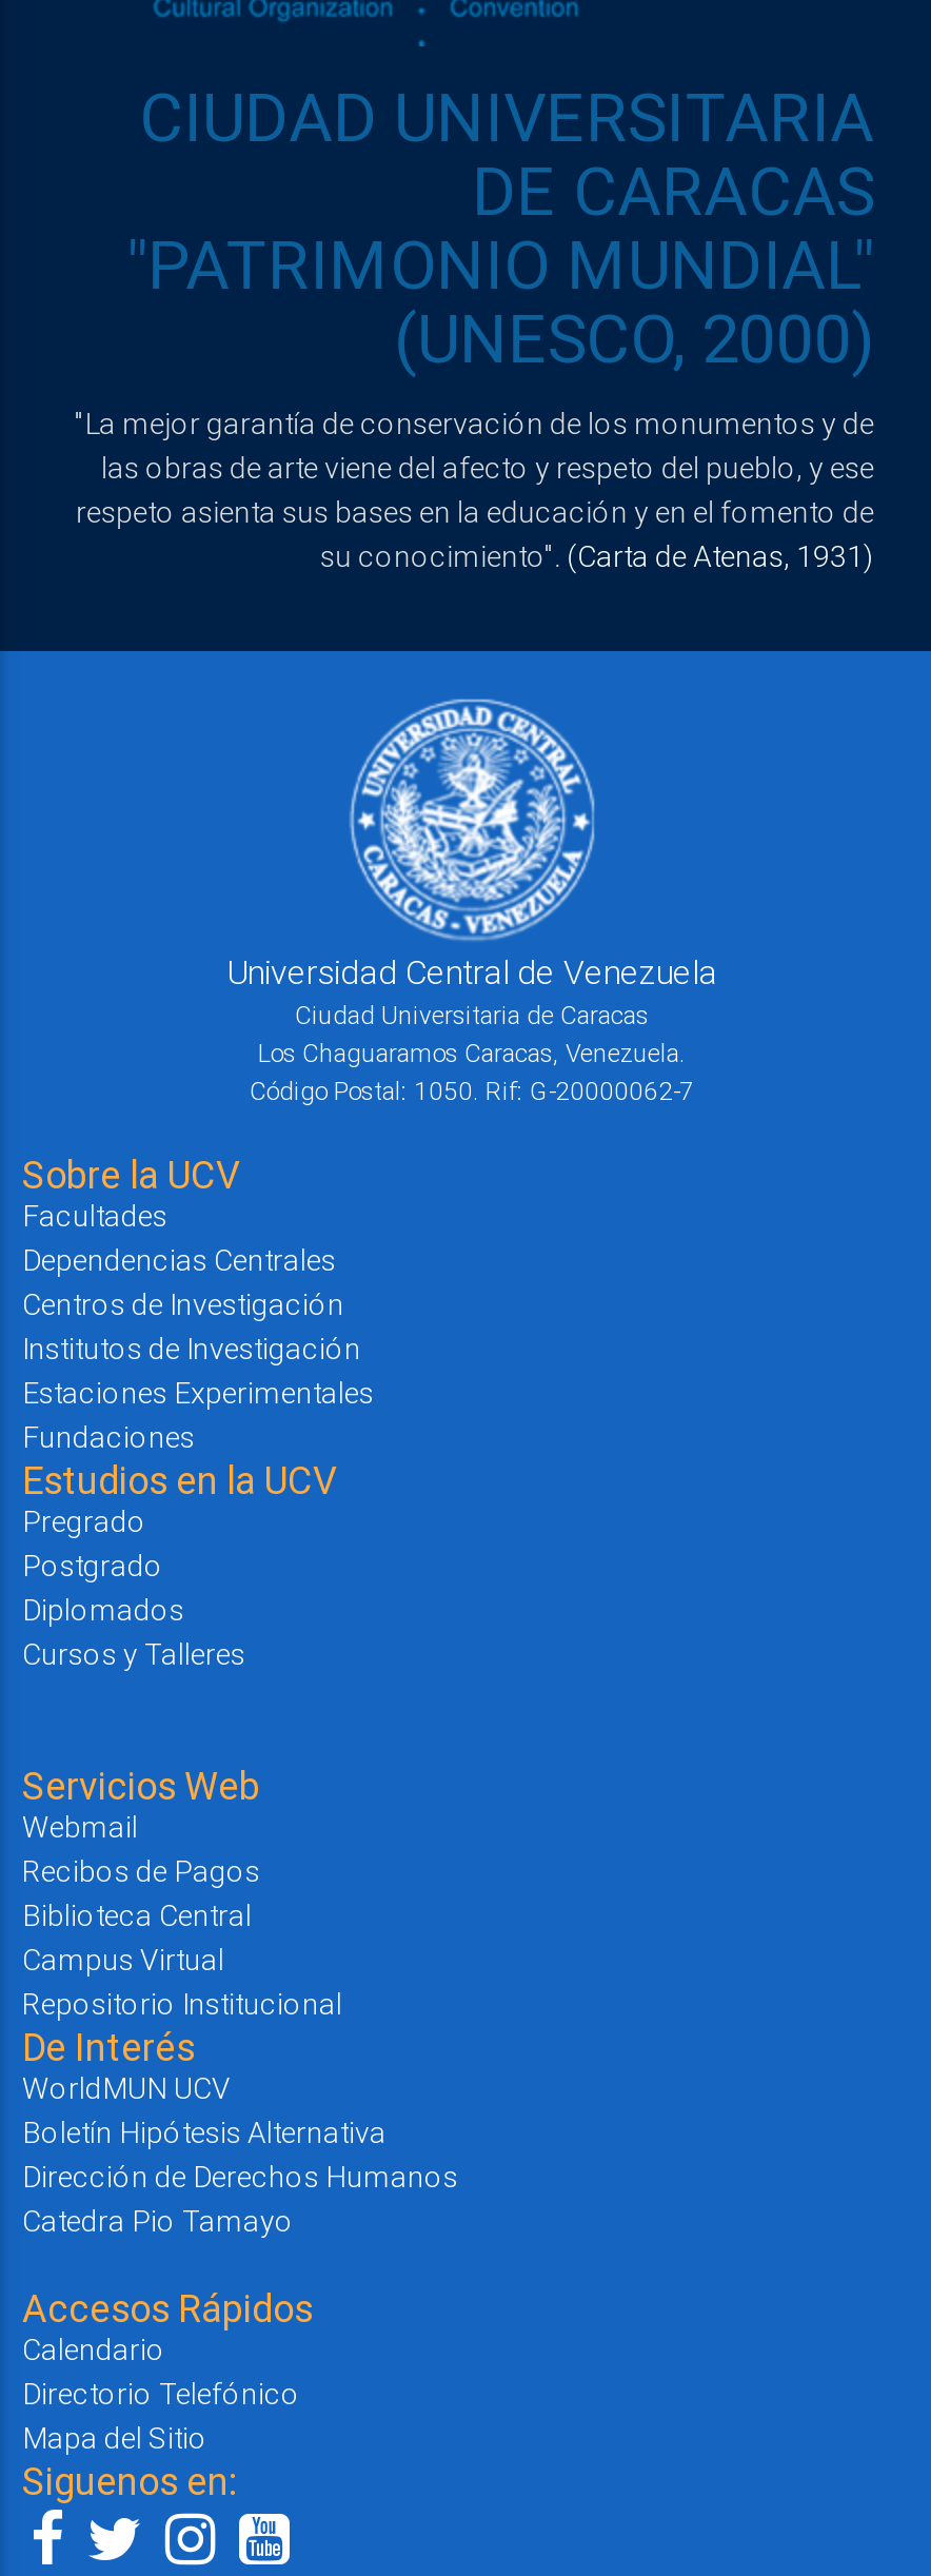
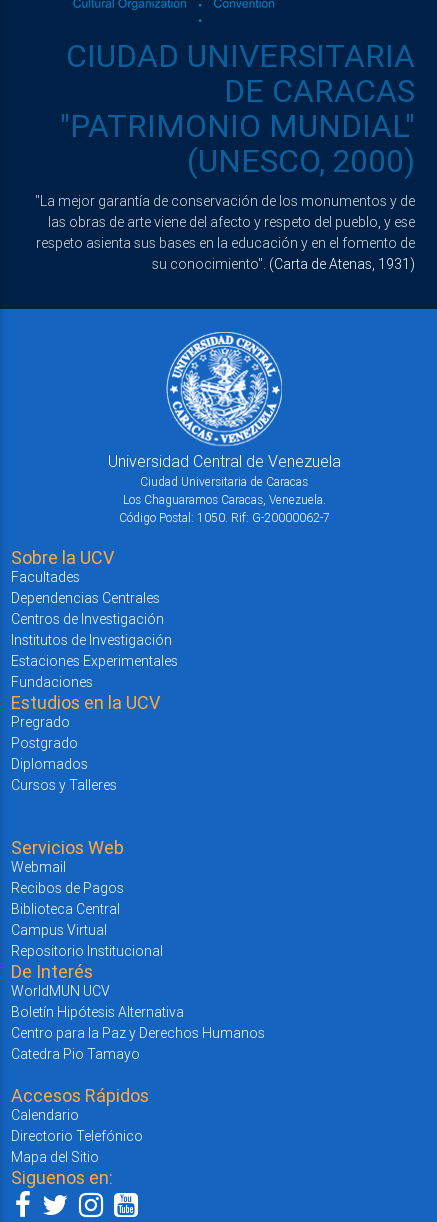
- Dirección de Derechos Humanos
+ Centro para la Paz y Derechos Humanos
